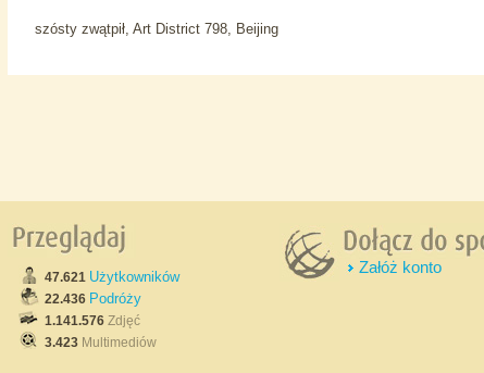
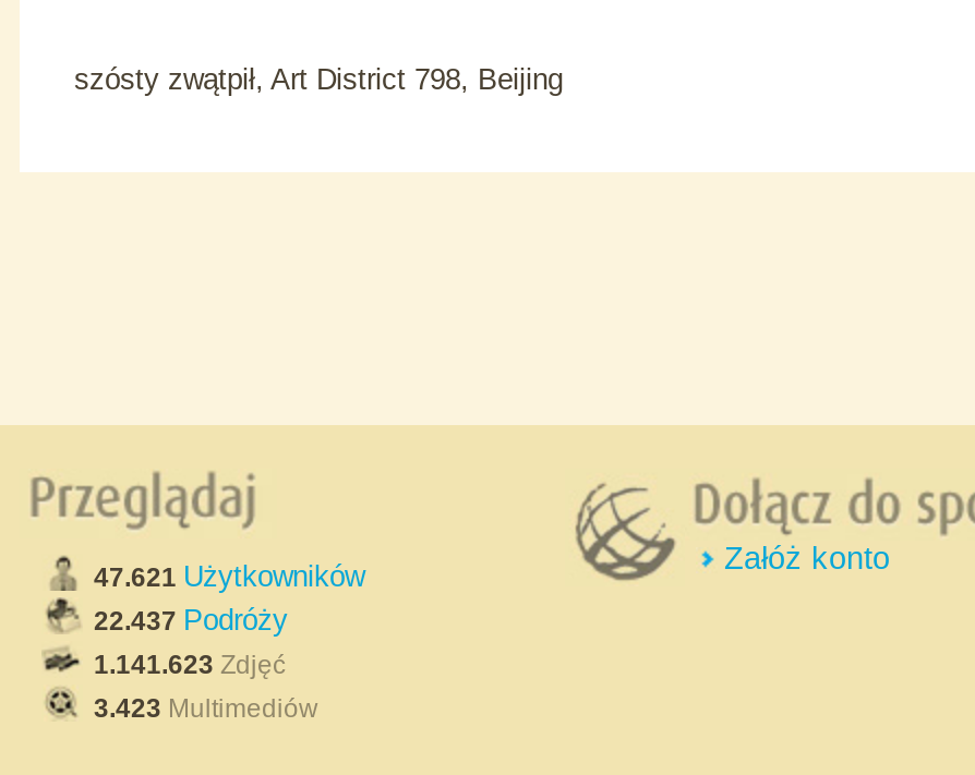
- 22.436 Podróży
+ 22.437 Podróży

- 1.141.576 Zdjęć
+ 1.141.623 Zdjęć
